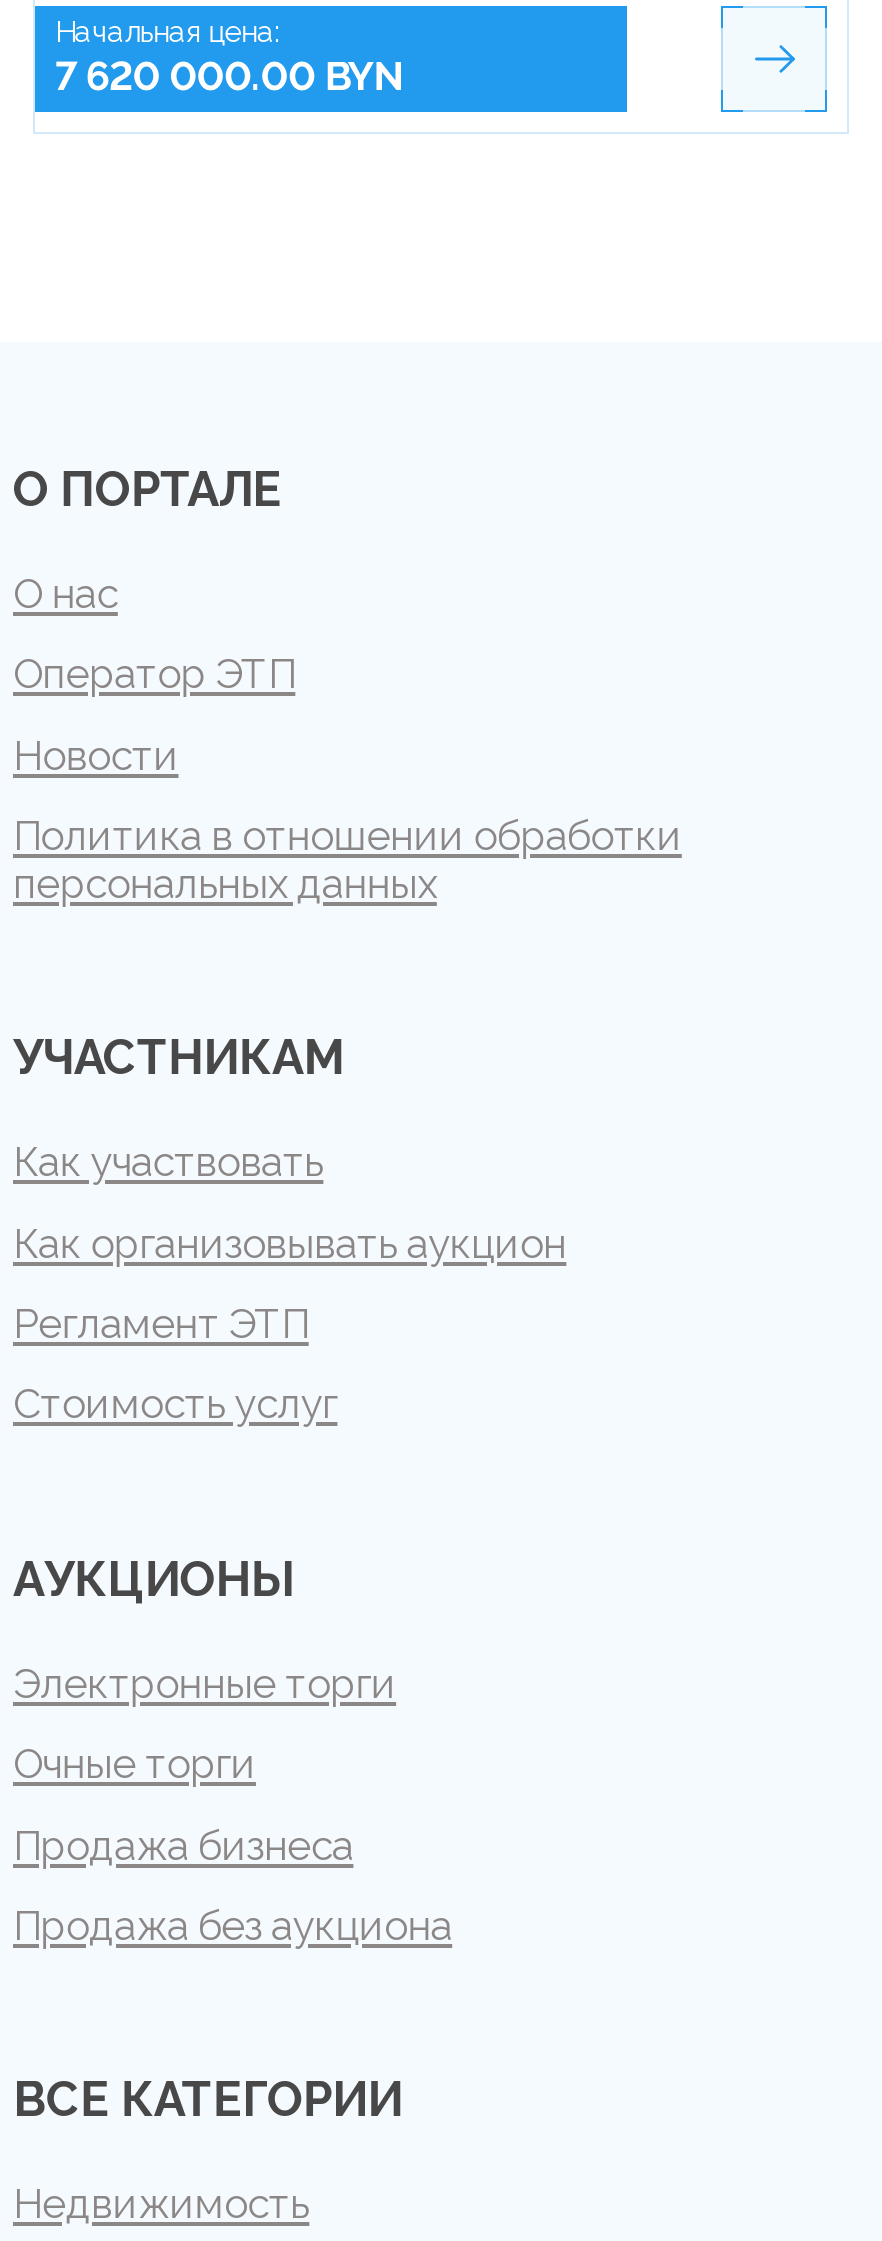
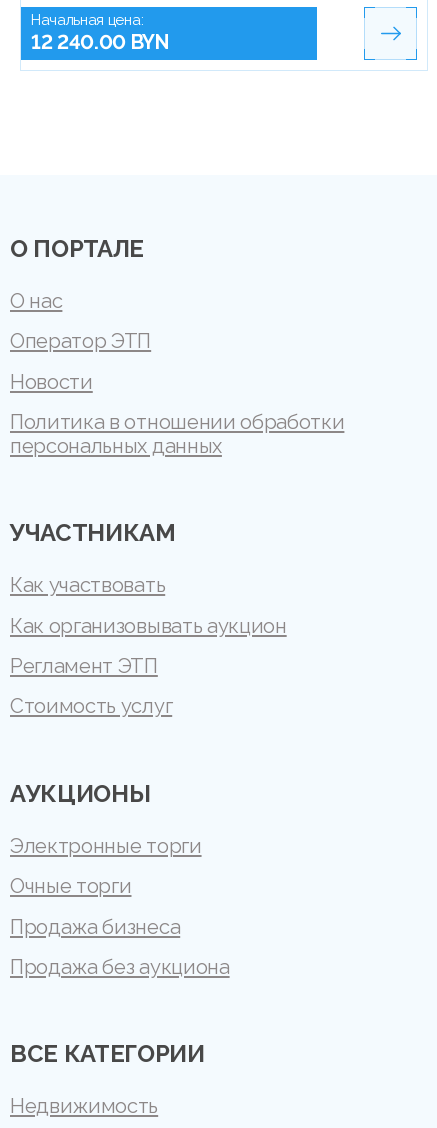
- 7 620 000.00 BYN
+ 12 240.00 BYN
